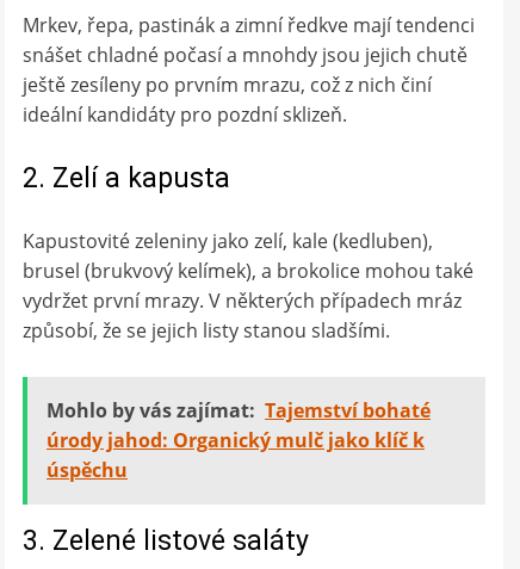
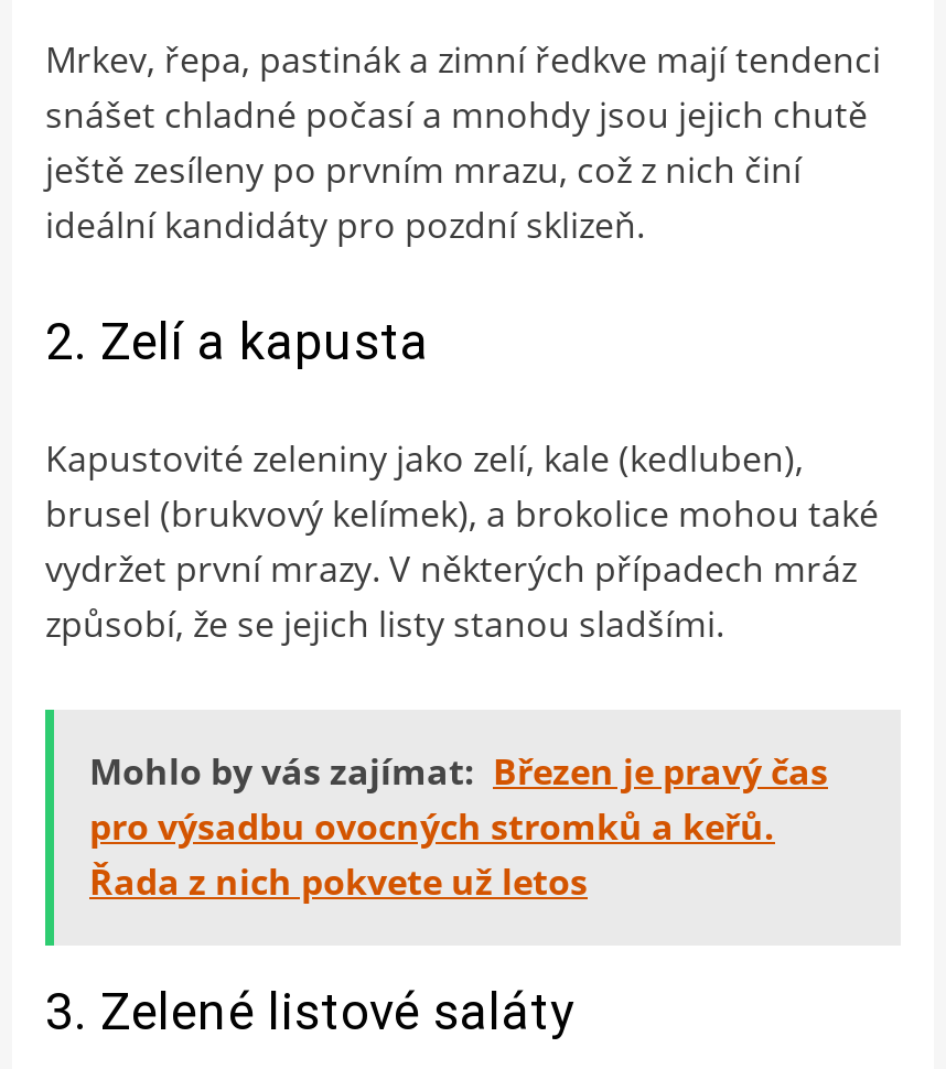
- Mohlo by vás zajímat: Tajemství bohaté
- úrody jahod: Organický mulč jako klíč k
- úspěchu
+ Mohlo by vás zajímat: Březen je pravý čas
+ pro výsadbu ovocných stromků a keřů.
+ Řada z nich pokvete už letos
